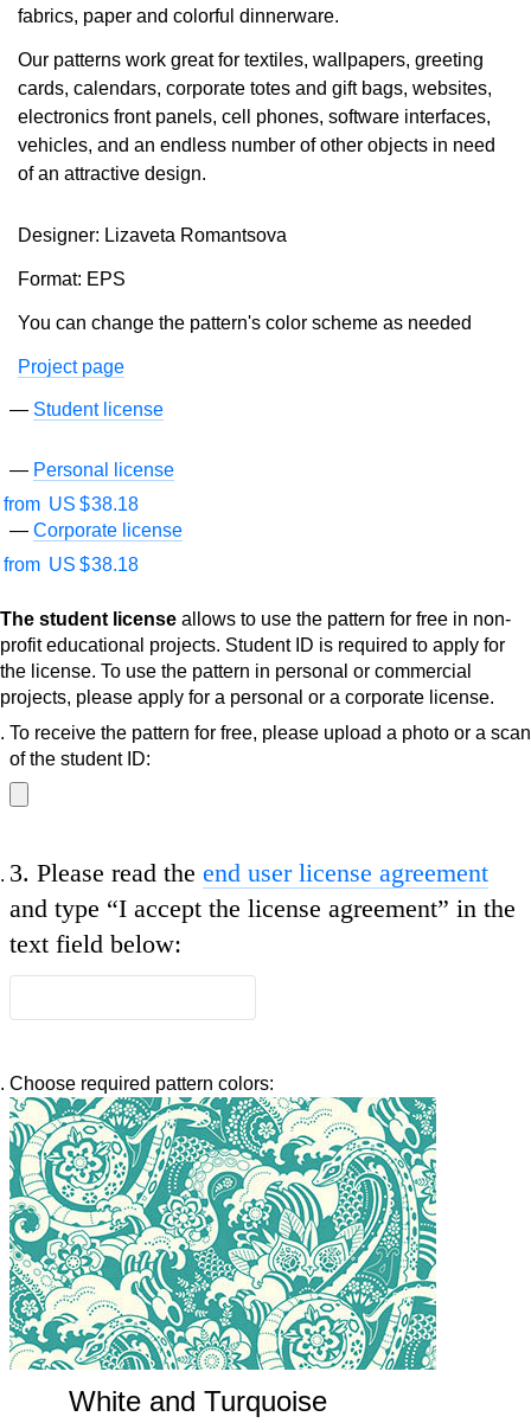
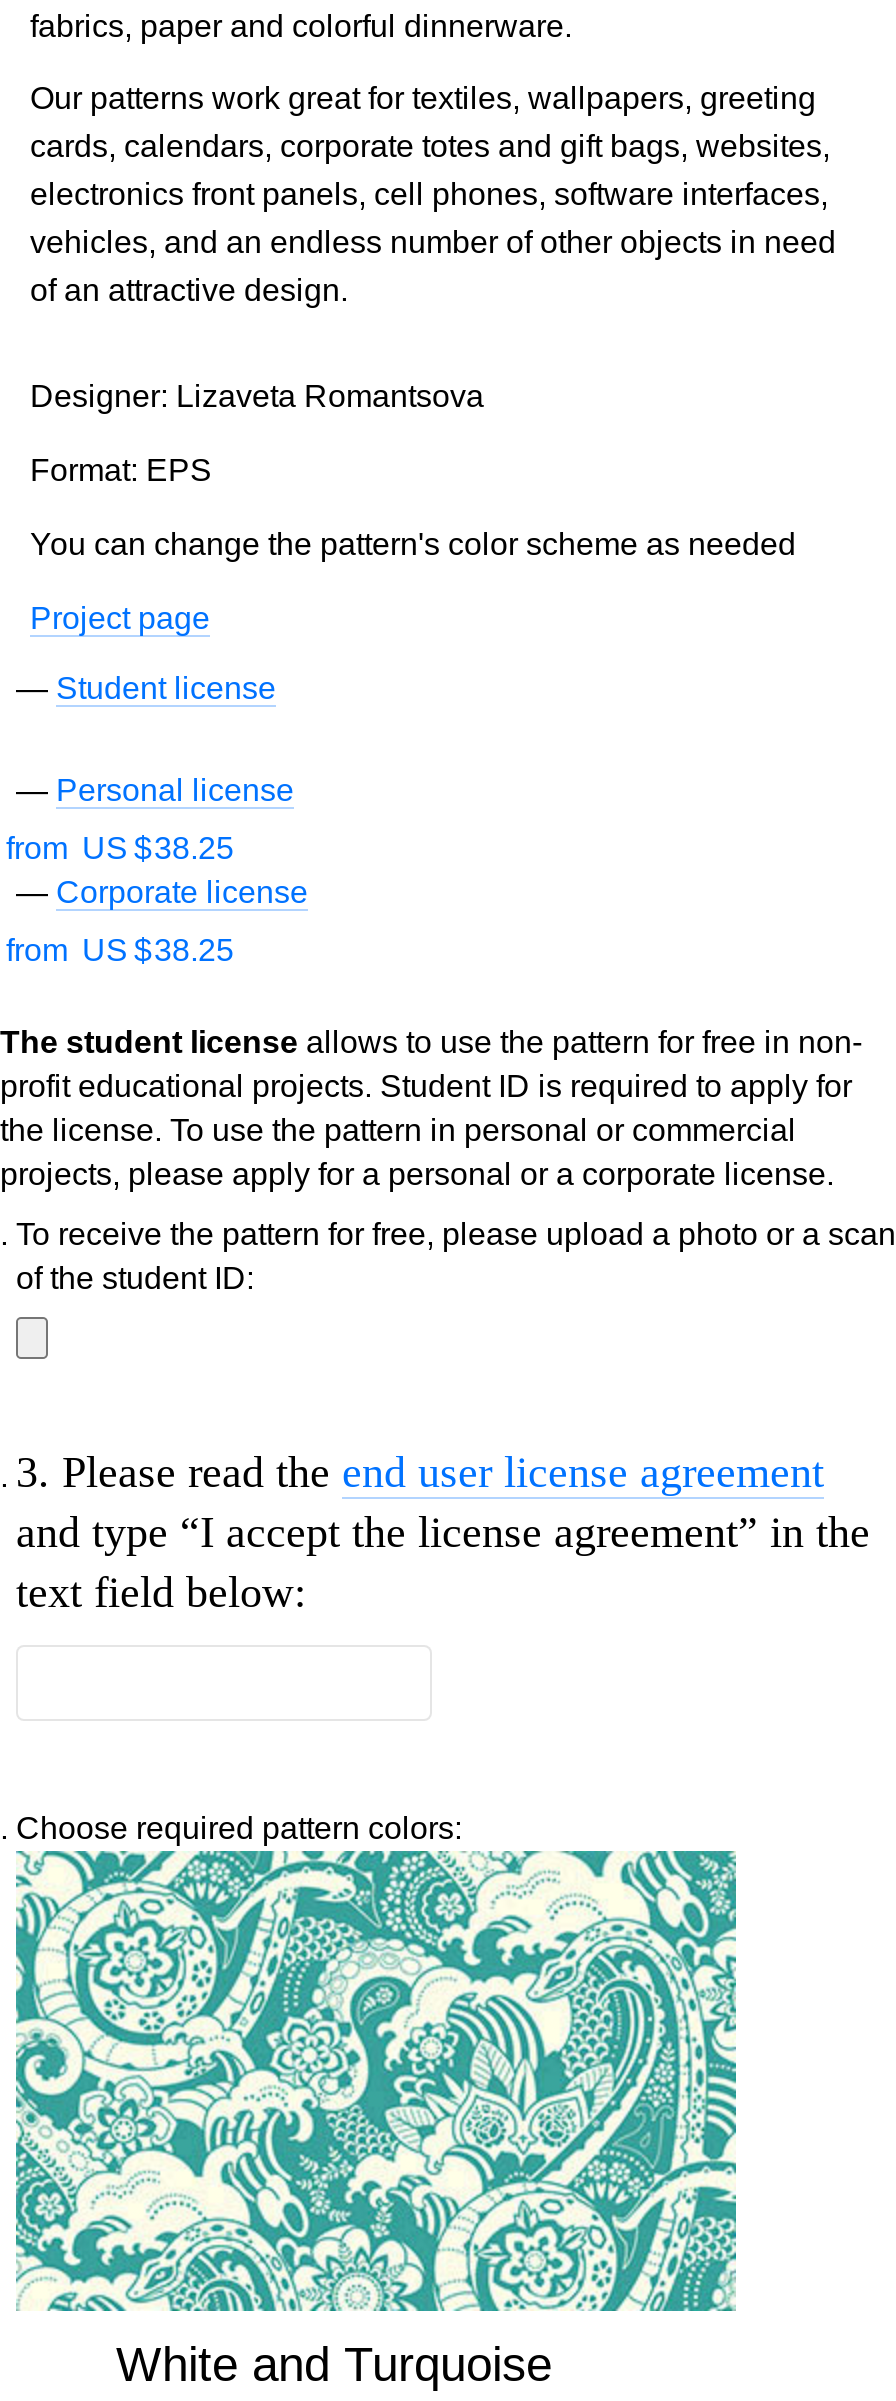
- from US $38.18
+ from US $38.25

- from US $38.18
+ from US $38.25
